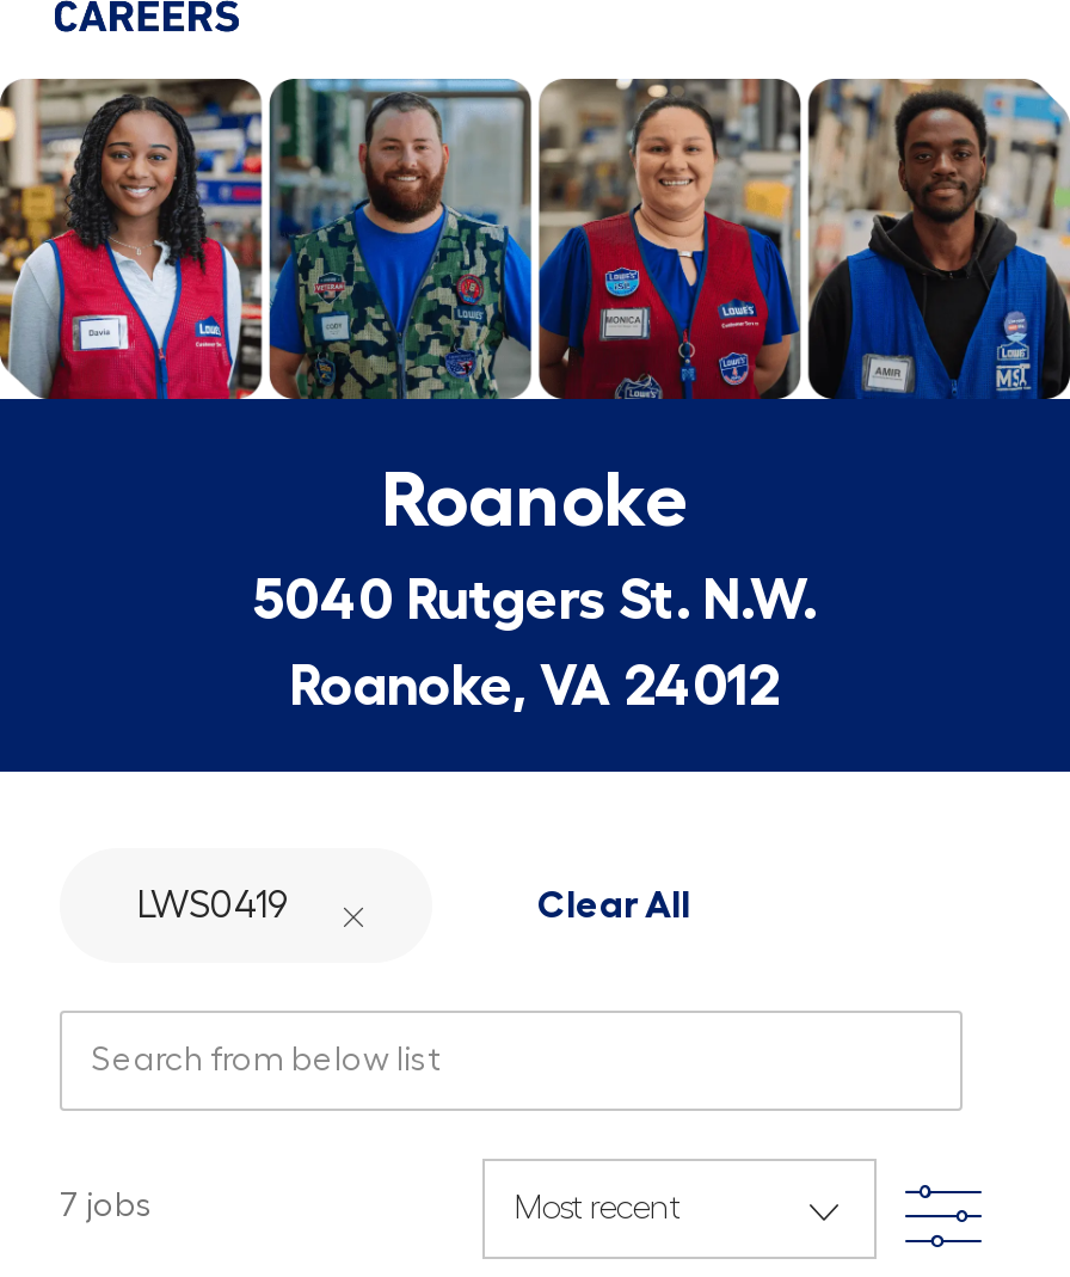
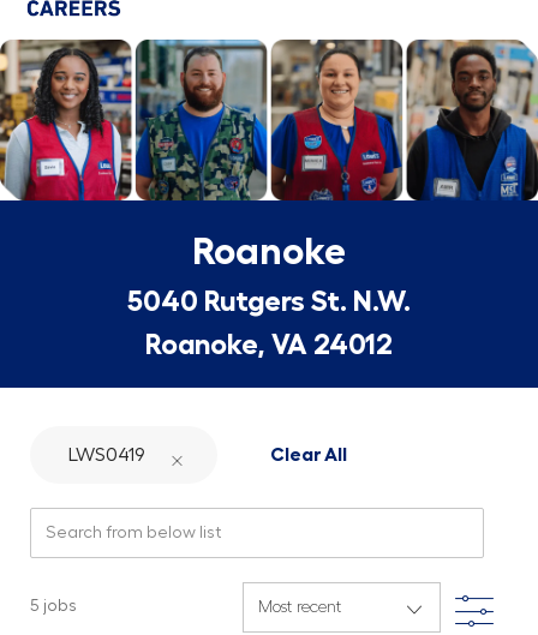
- 7 jobs
+ 5 jobs
